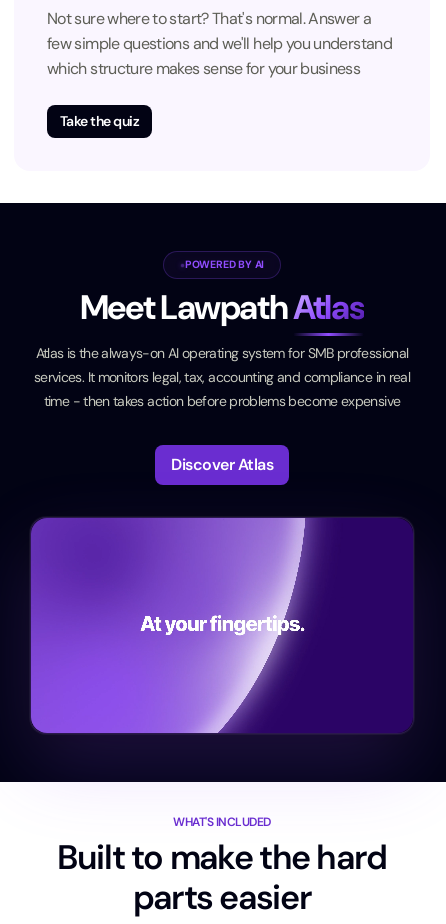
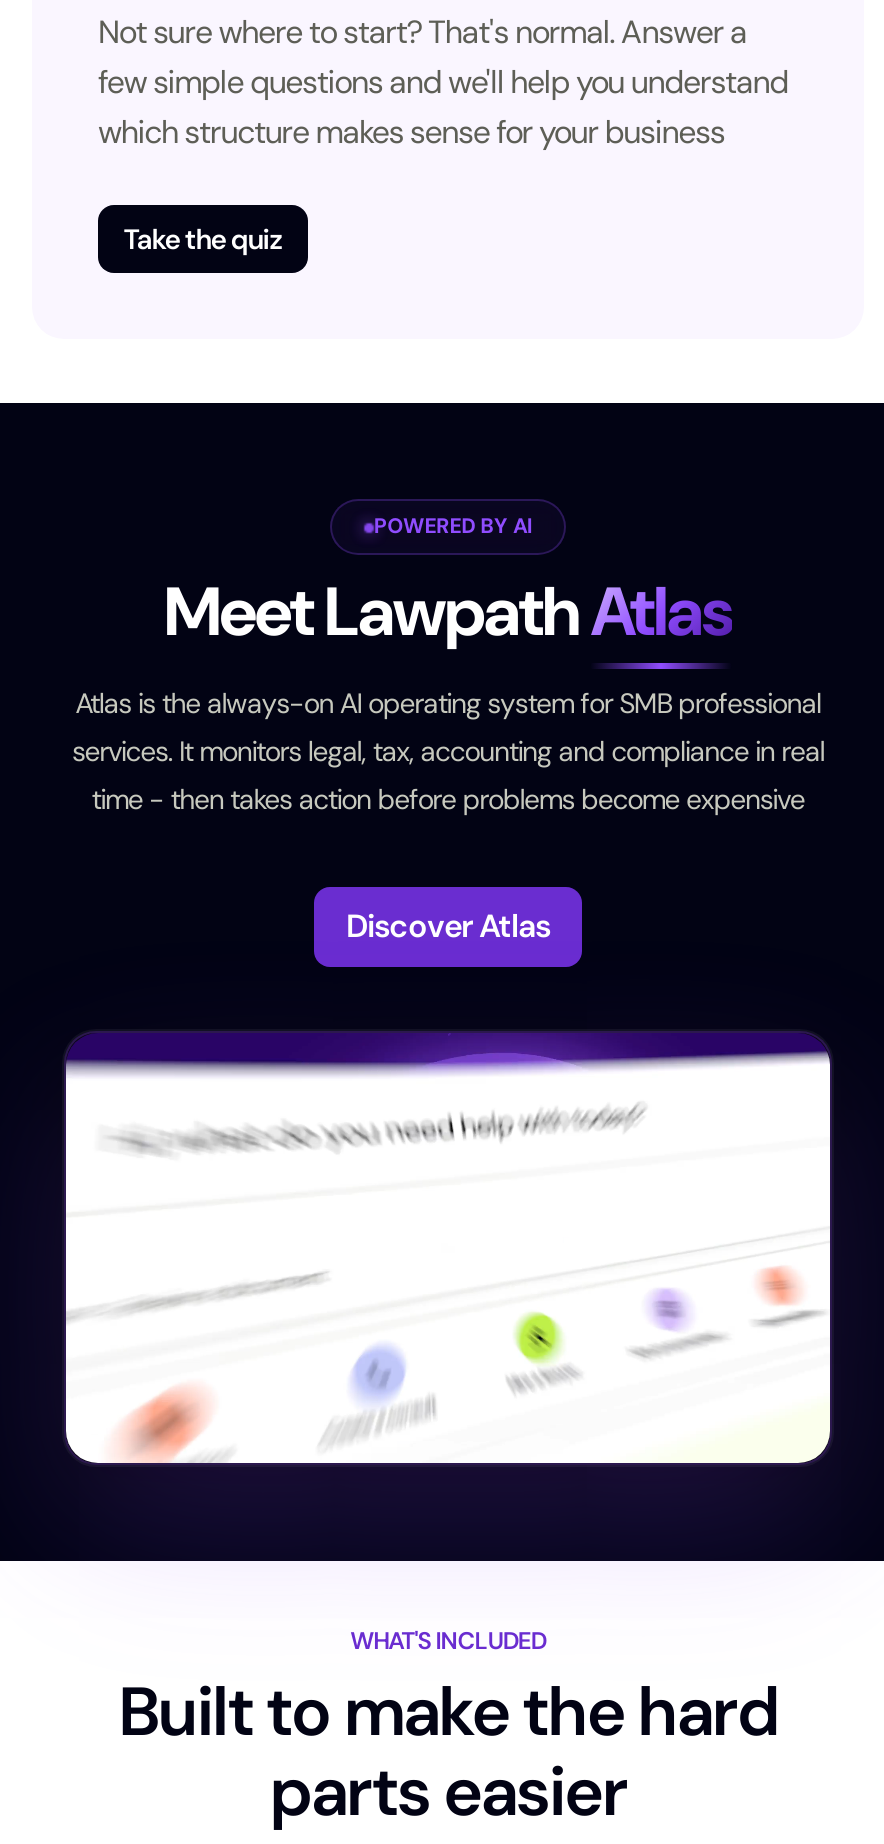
- [image]
+ [image]
